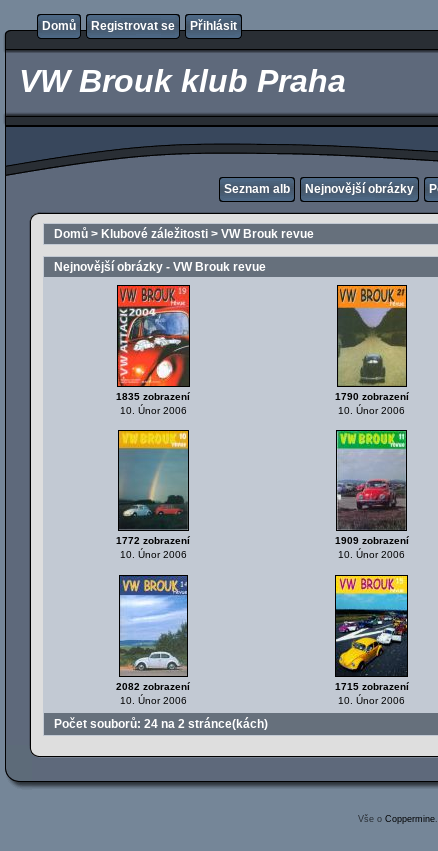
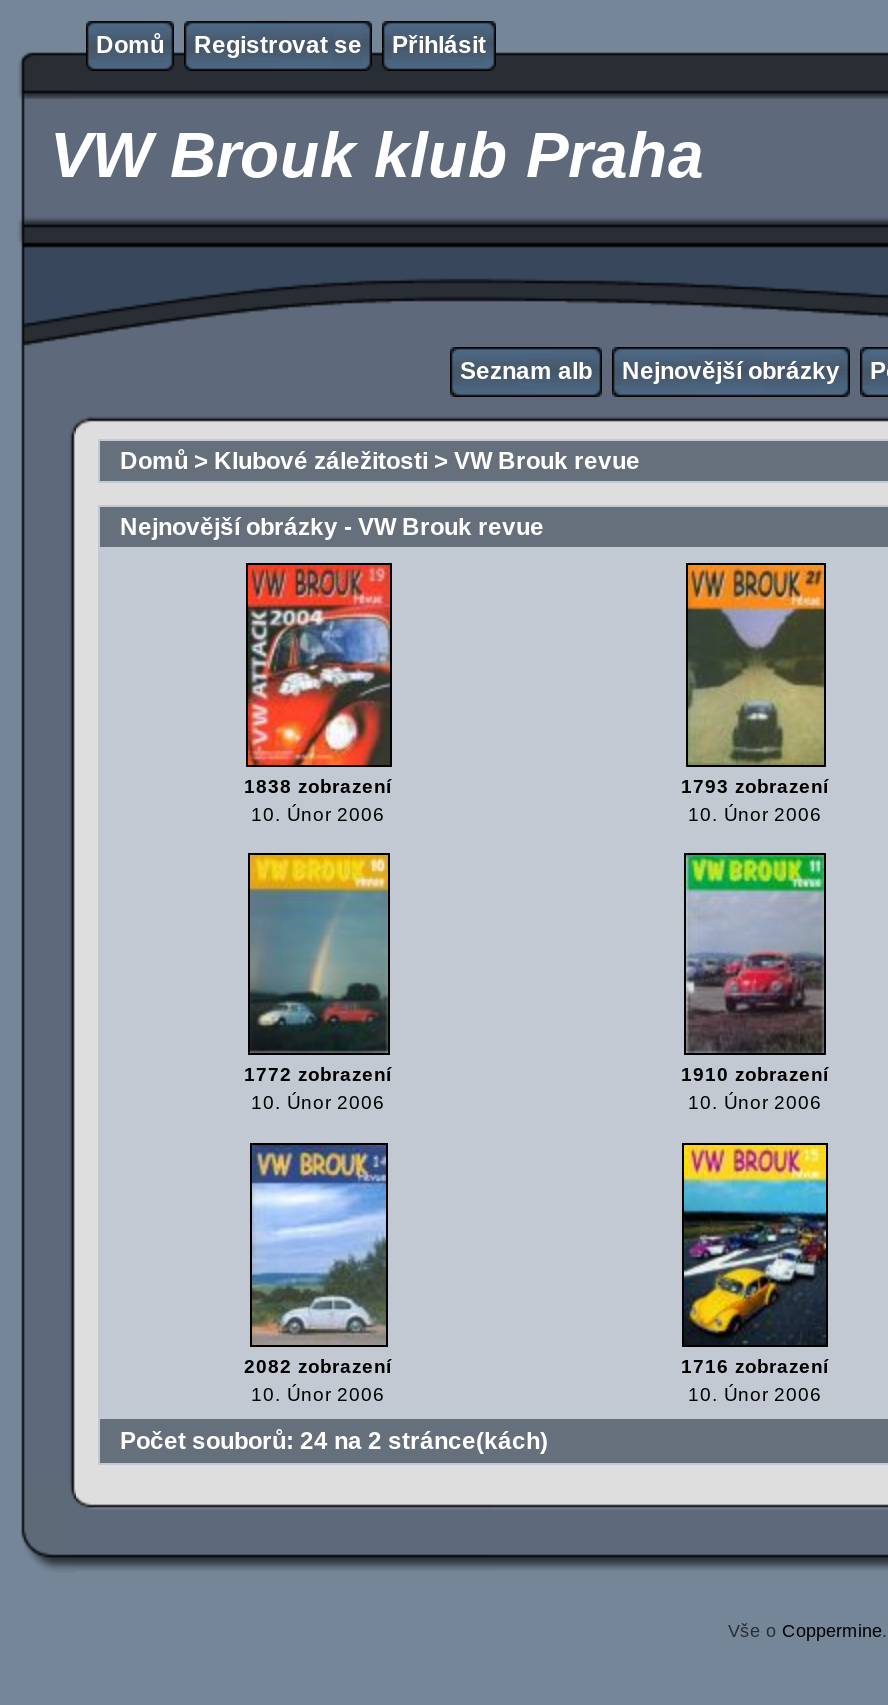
- 1835 zobrazení
+ 1838 zobrazení

- 1790 zobrazení
+ 1793 zobrazení

- 1909 zobrazení
+ 1910 zobrazení

- 1715 zobrazení
+ 1716 zobrazení
